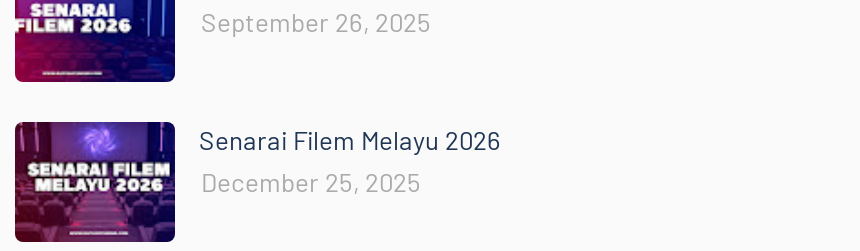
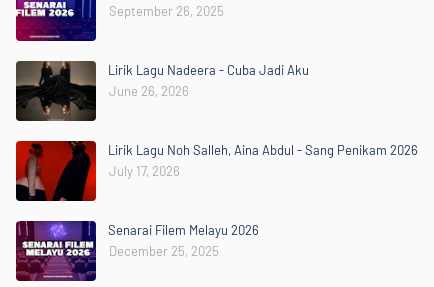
+ [image]
+ Lirik Lagu Noh Salleh, Aina Abdul - Sang Penikam 2026
+ July 17, 2026

+ [image]
+ Lirik Lagu Nadeera - Cuba Jadi Aku
+ June 26, 2026
